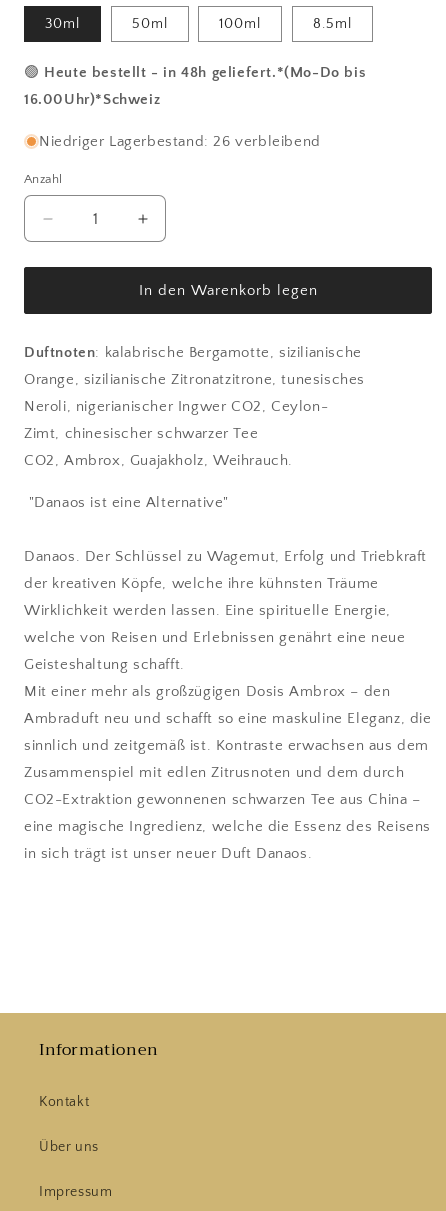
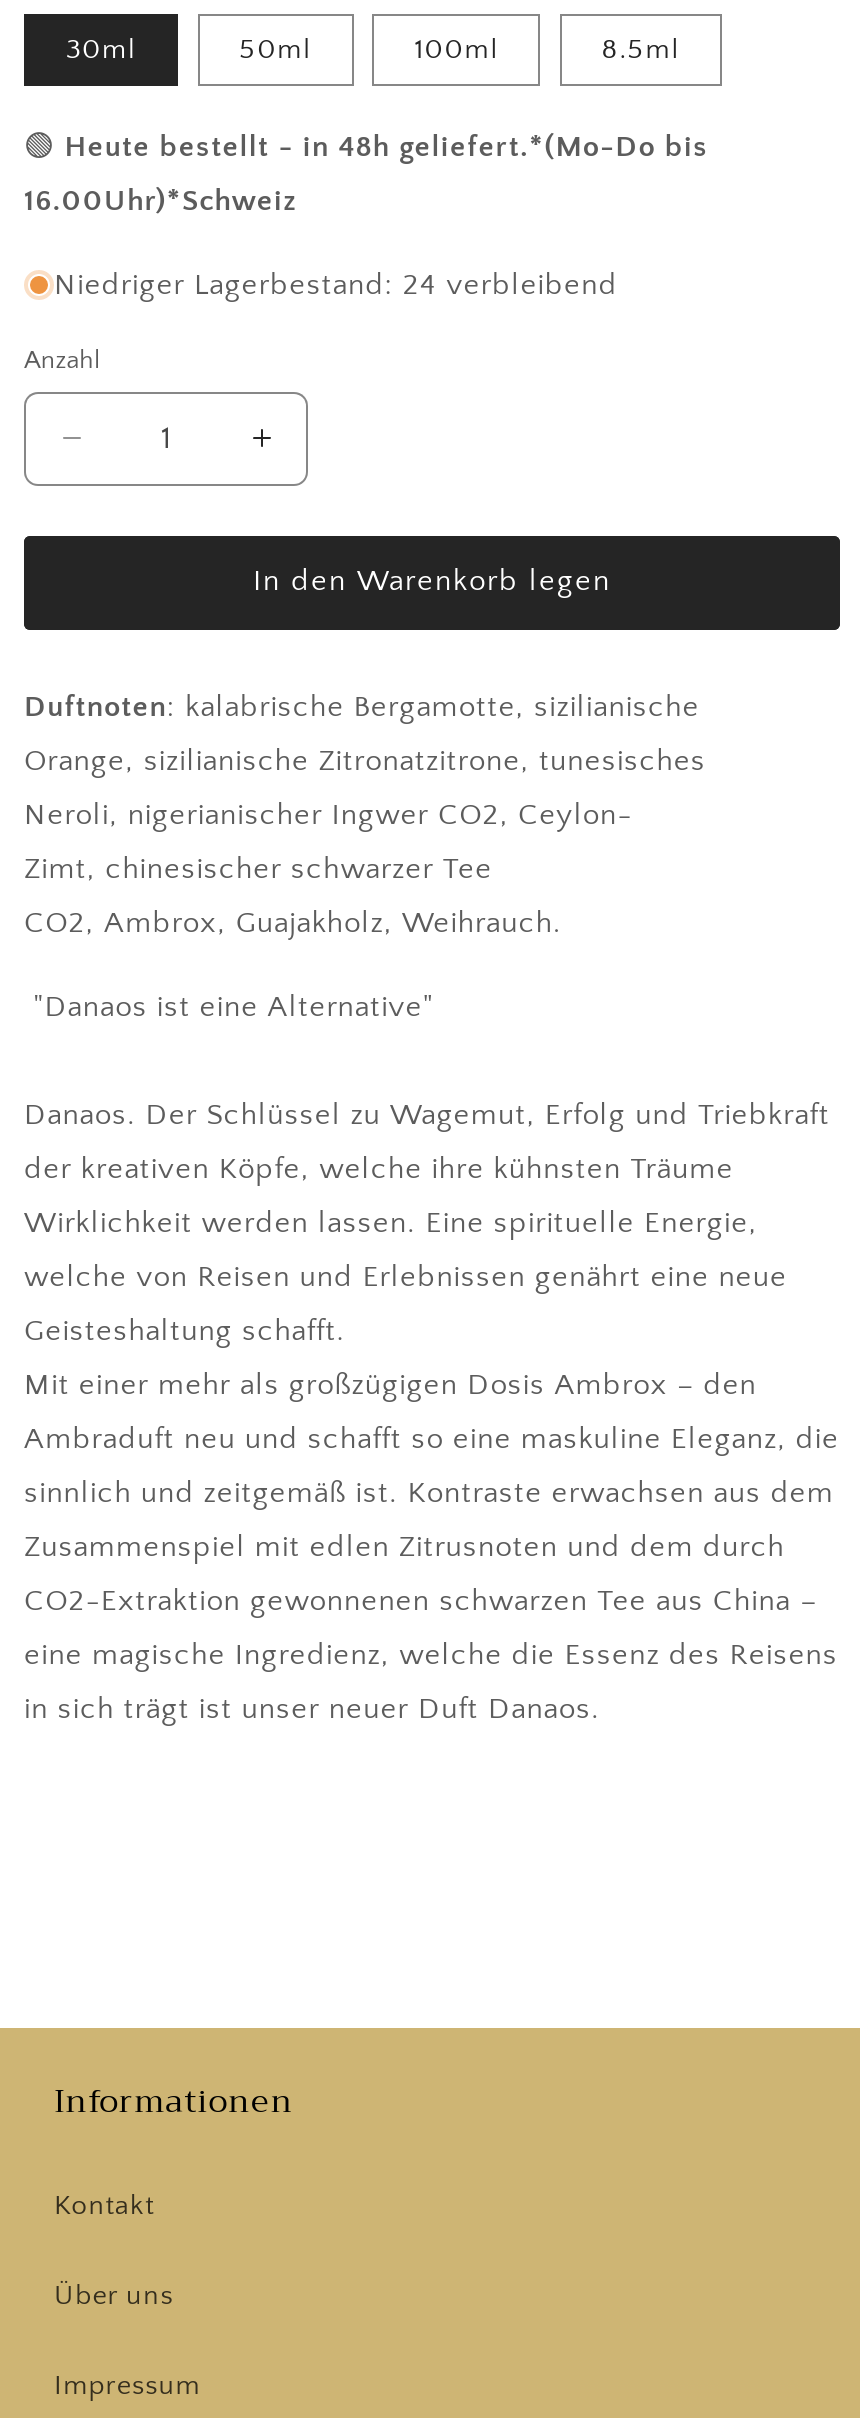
- Niedriger Lagerbestand: 26 verbleibend
+ Niedriger Lagerbestand: 24 verbleibend
